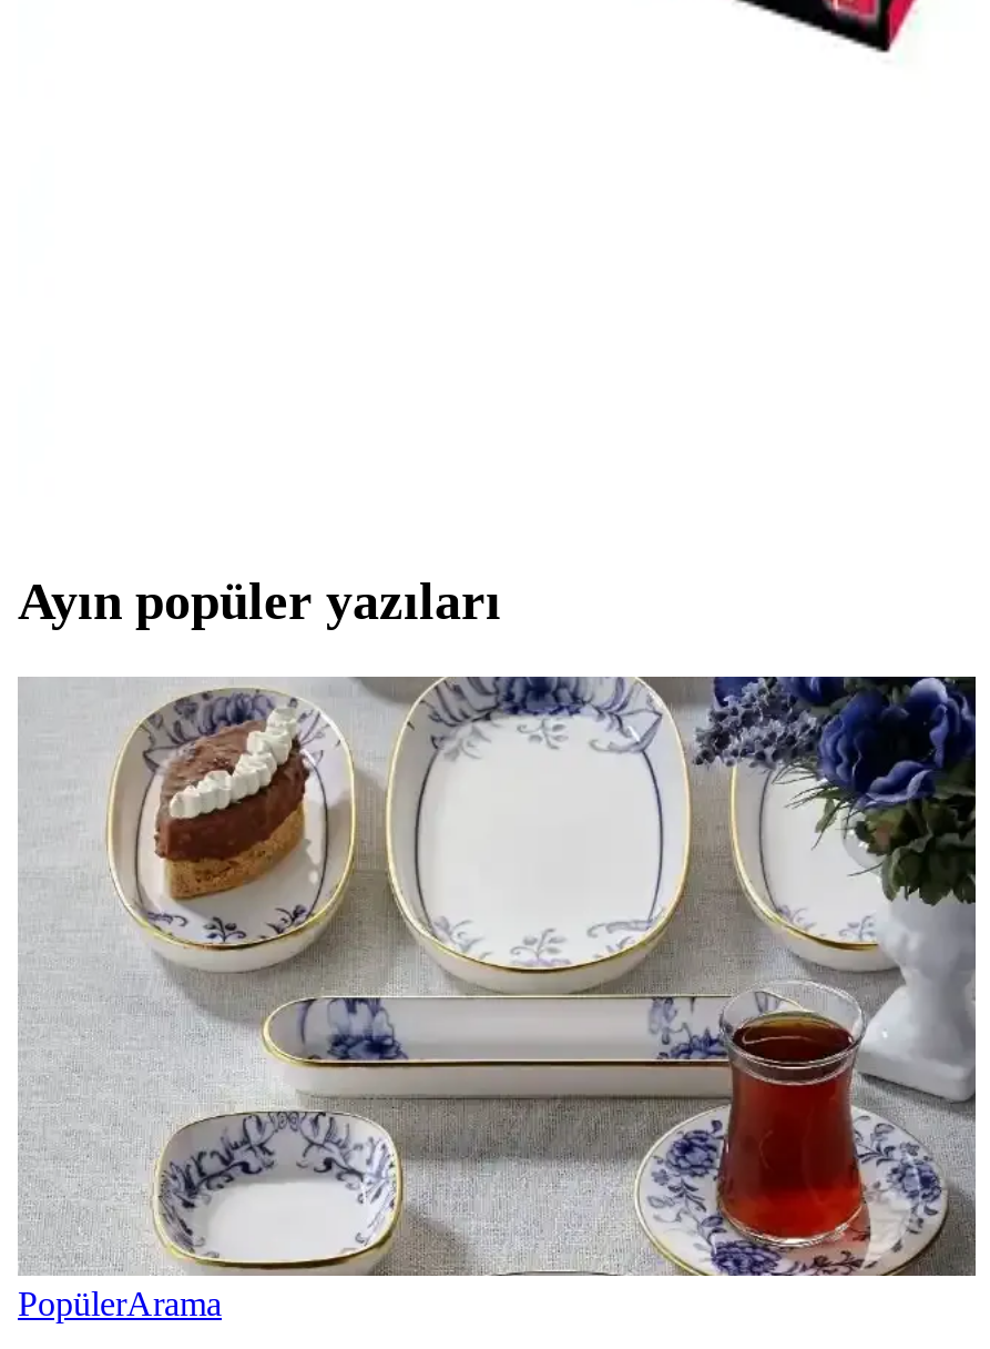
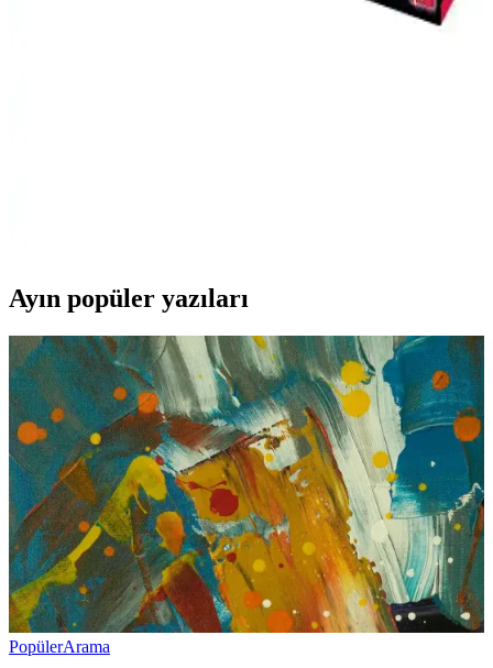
- [image]
+ [image]
